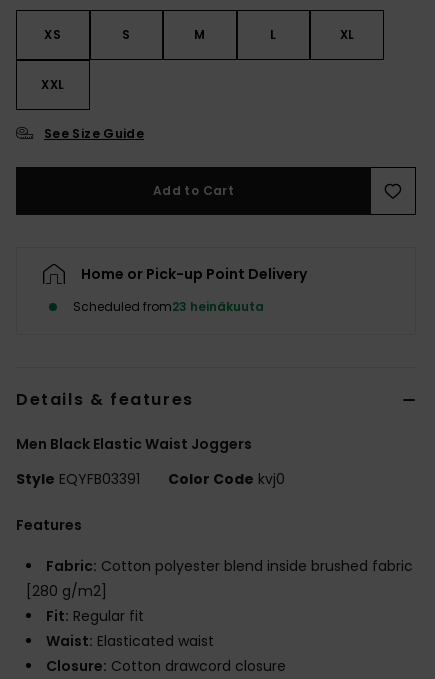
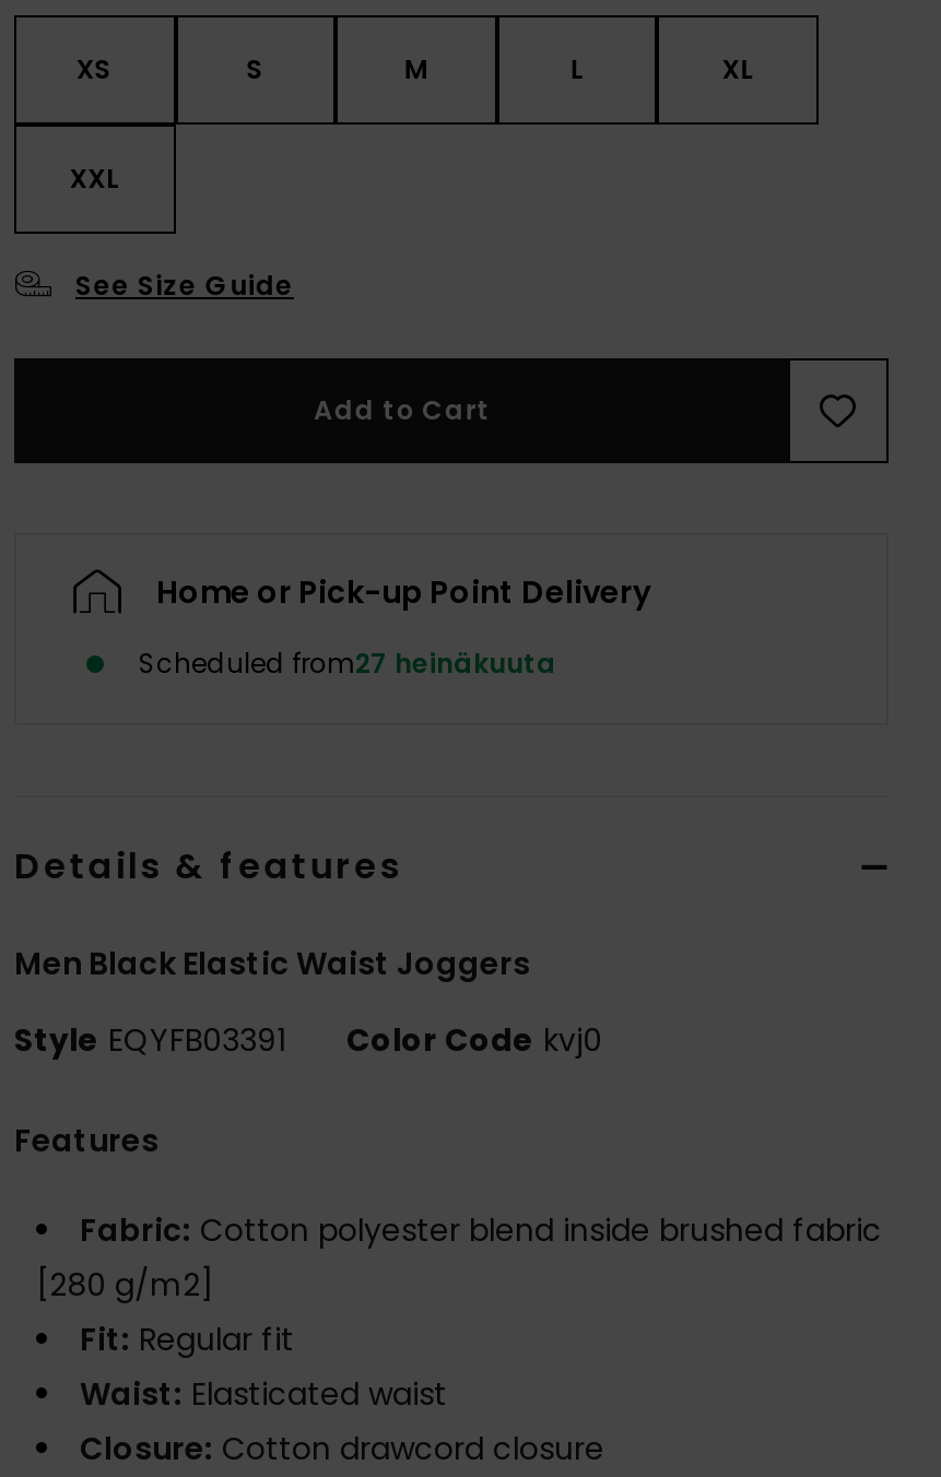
- Scheduled from23 heinäkuuta
+ Scheduled from27 heinäkuuta
